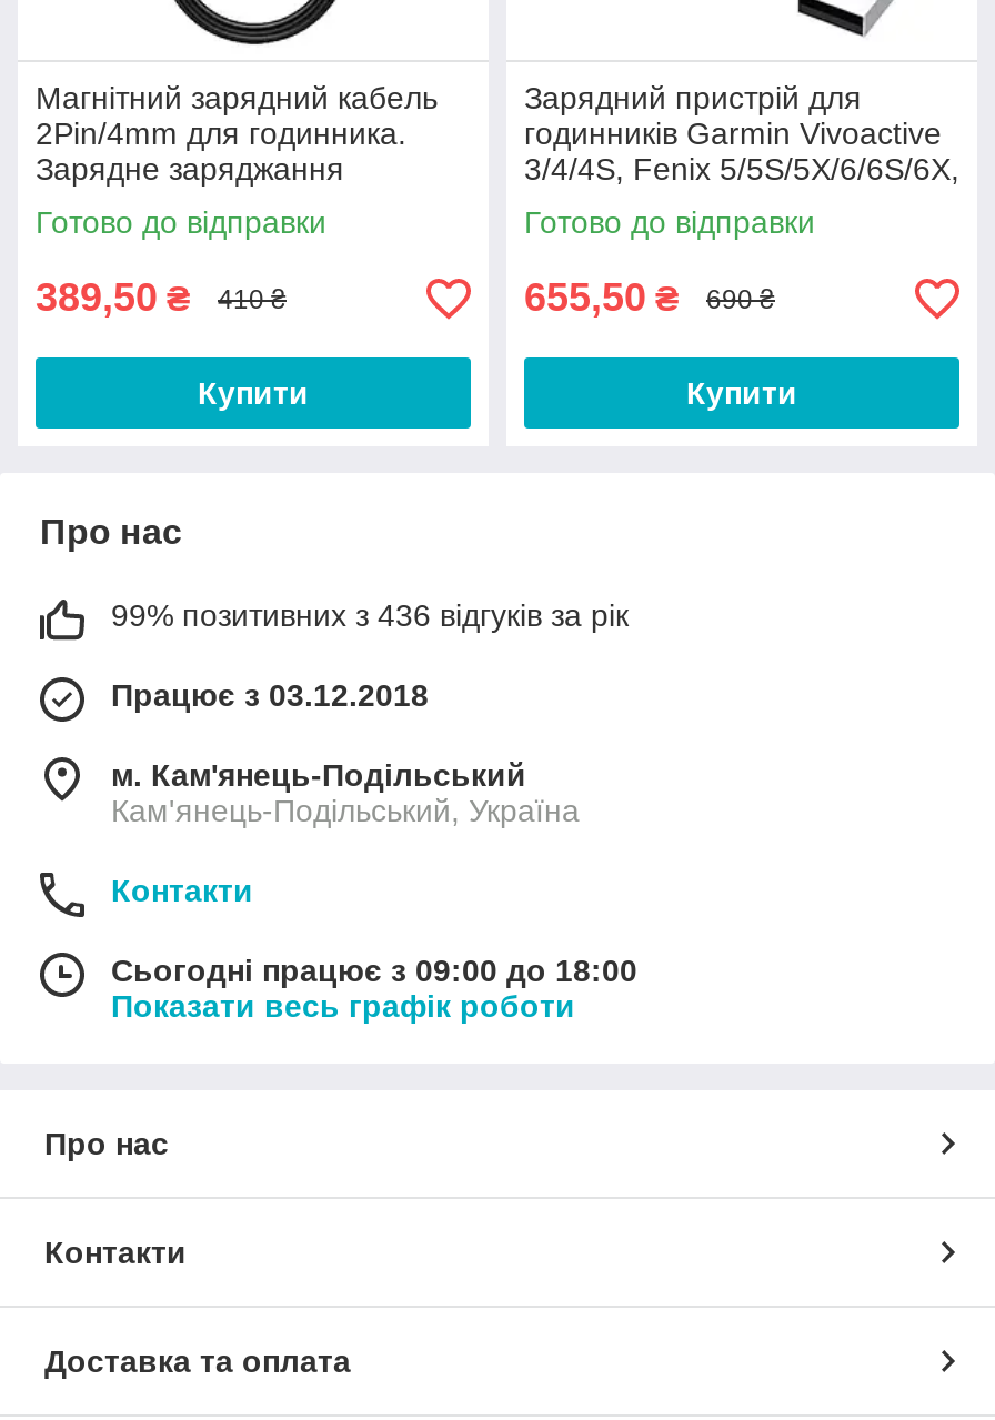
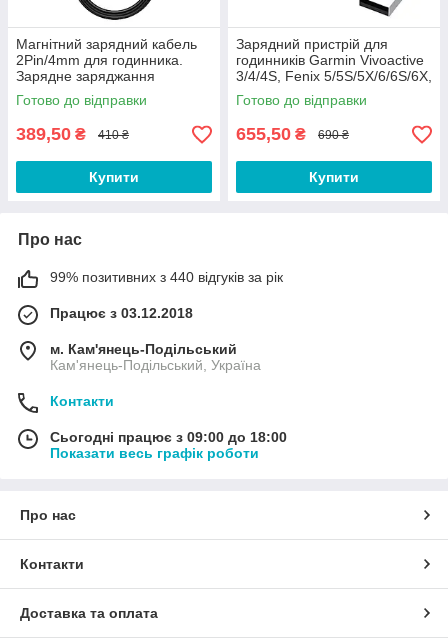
- 99% позитивних з 436 відгуків за рік
+ 99% позитивних з 440 відгуків за рік
